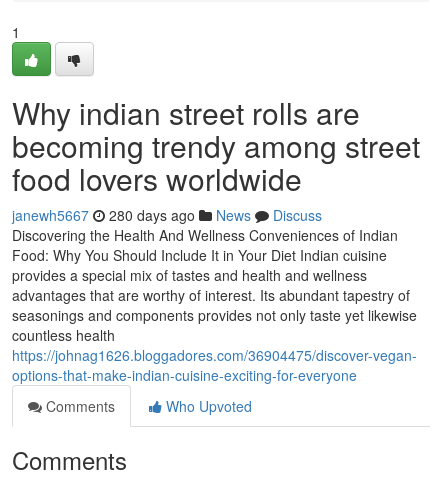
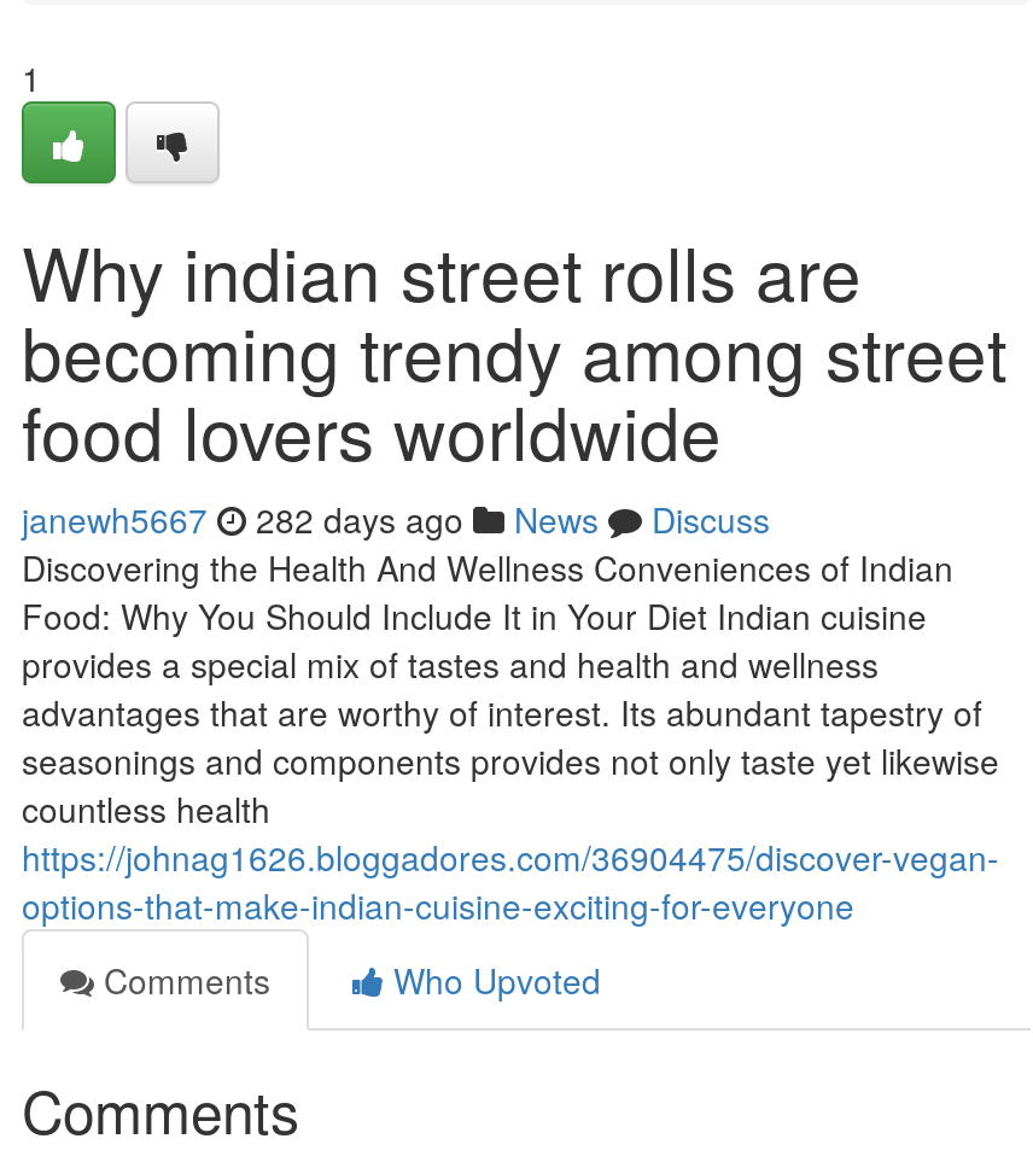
- janewh5667 280 days ago News Discuss
+ janewh5667 282 days ago News Discuss
